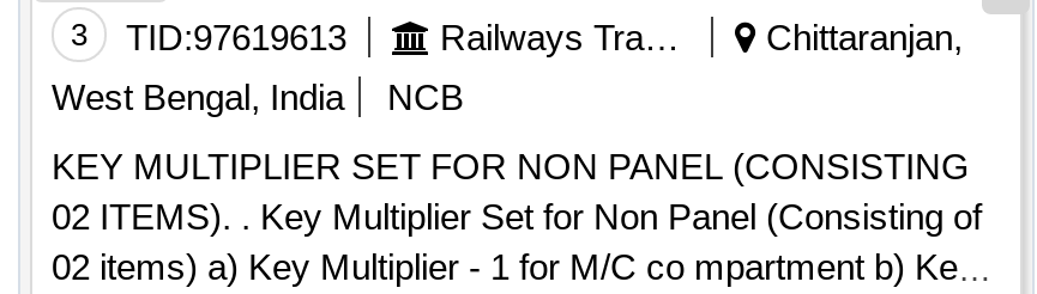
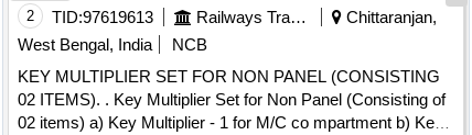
- 3 TID:97619613
+ 2 TID:97619613
